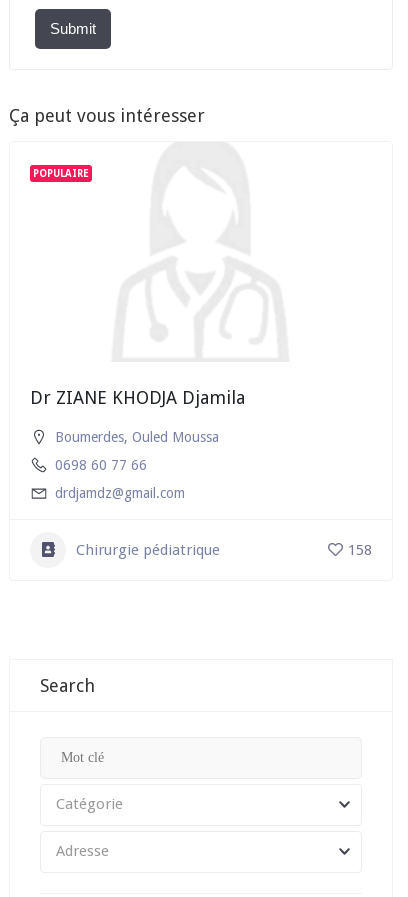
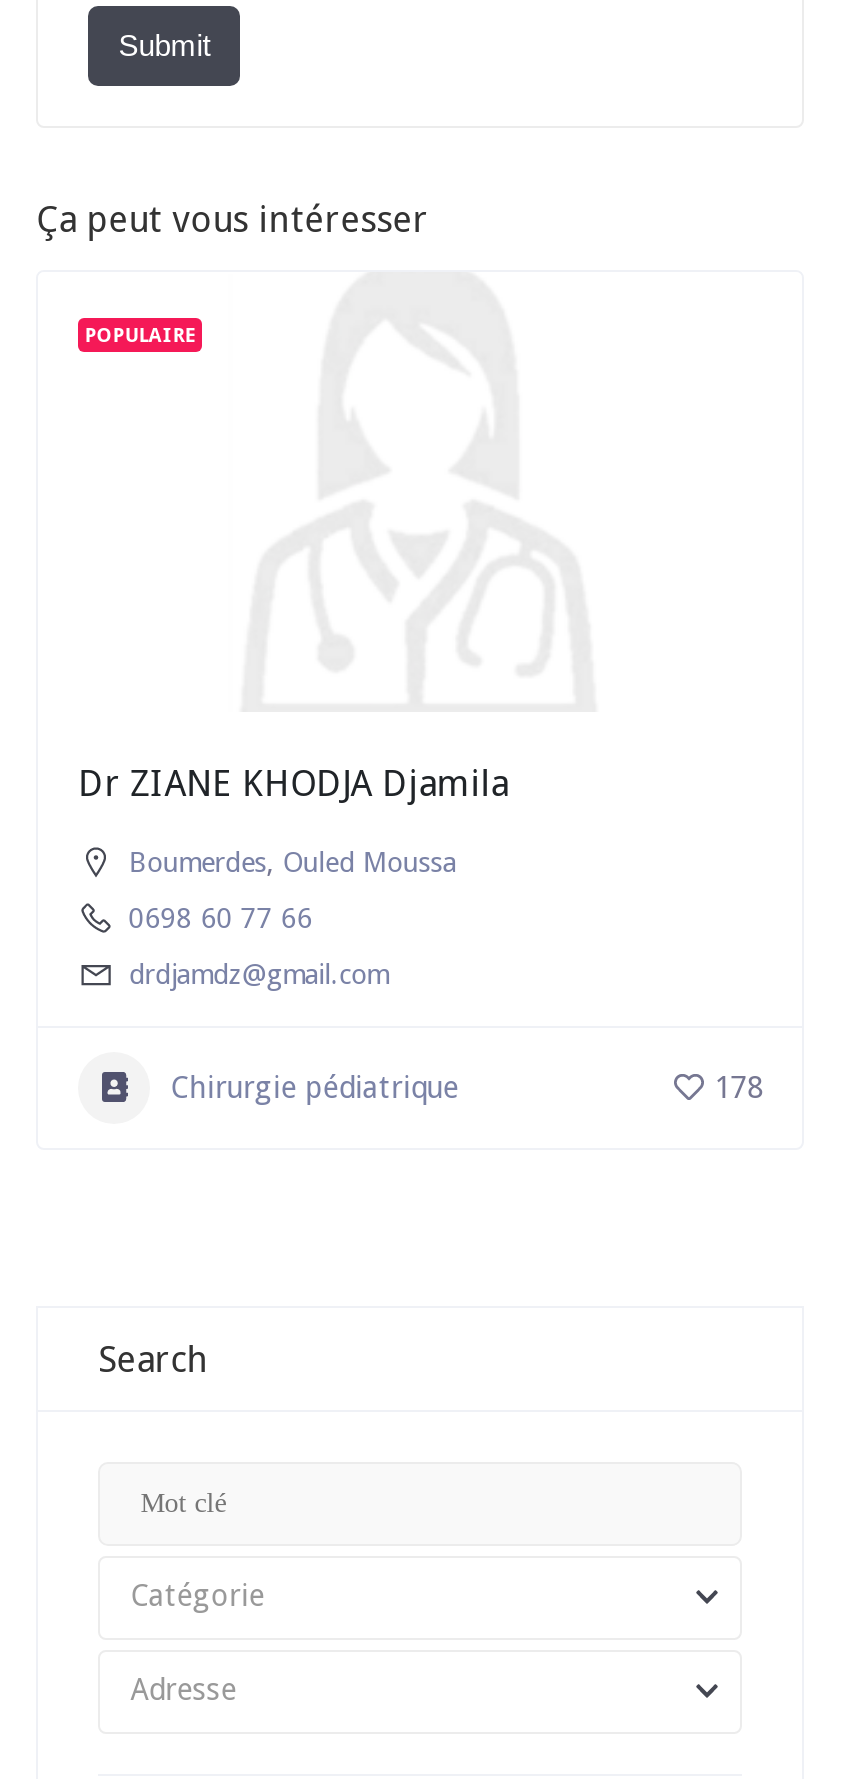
- 158
+ 178
